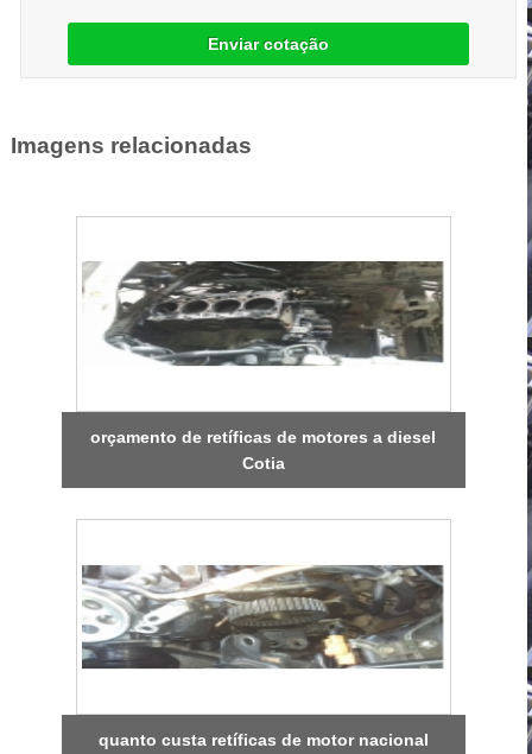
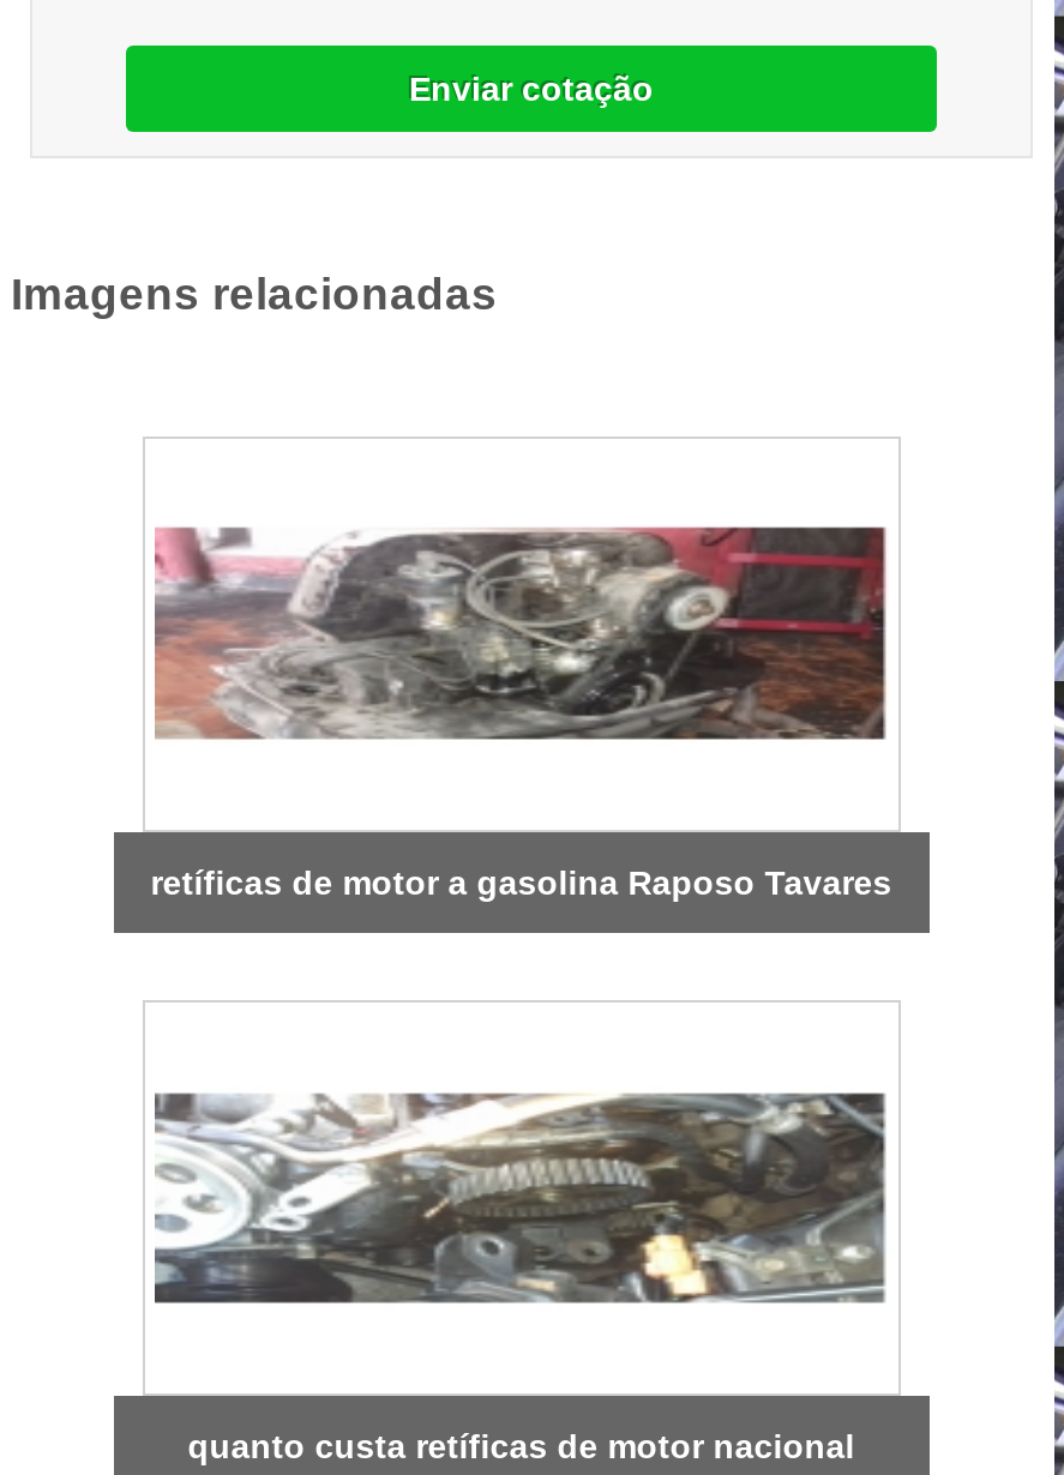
- [image]
+ [image]

- orçamento de retíficas de motores a diesel
- Cotia
+ retíficas de motor a gasolina Raposo Tavares
